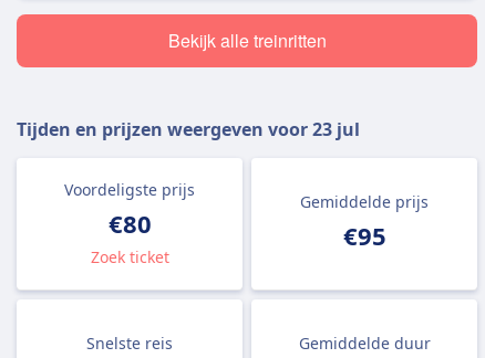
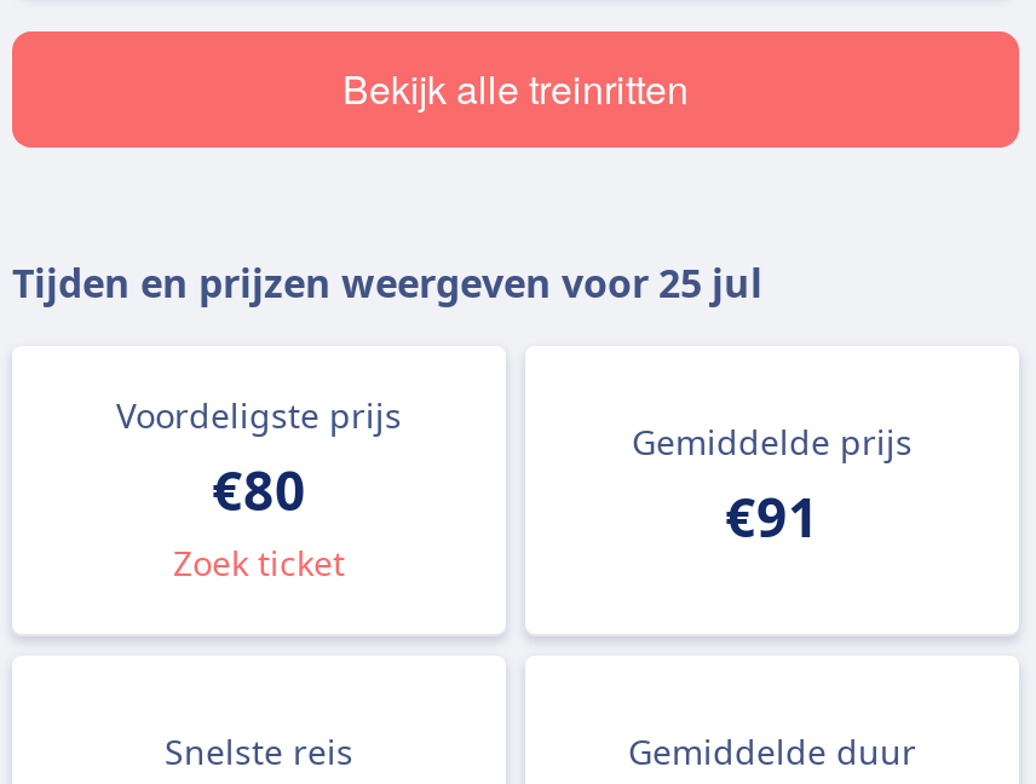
- Tijden en prijzen weergeven voor 23 jul
+ Tijden en prijzen weergeven voor 25 jul

- €95
+ €91
